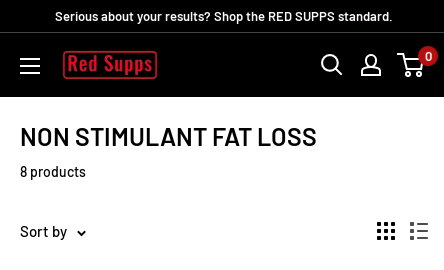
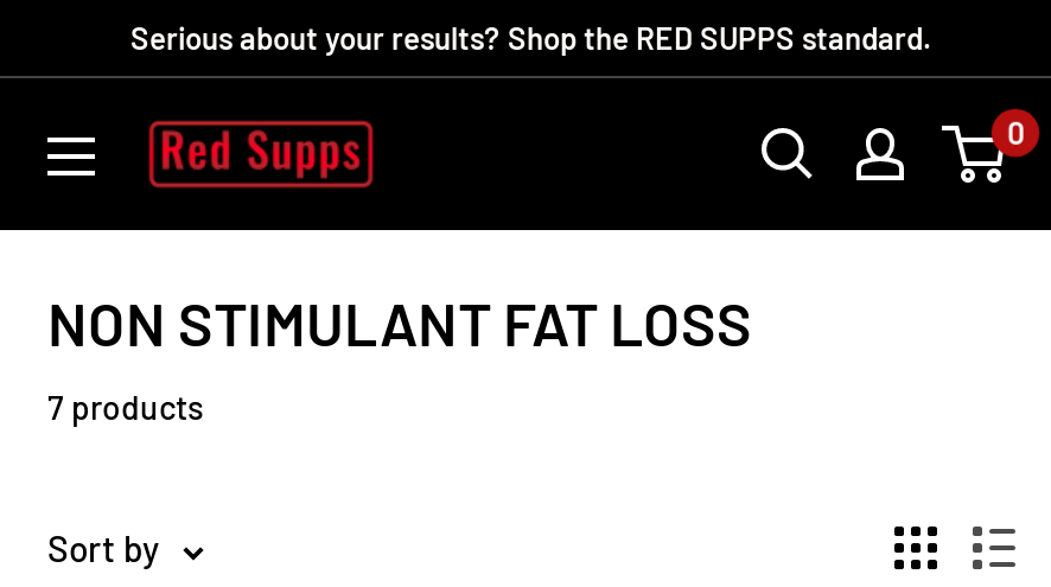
- 8 products
+ 7 products
